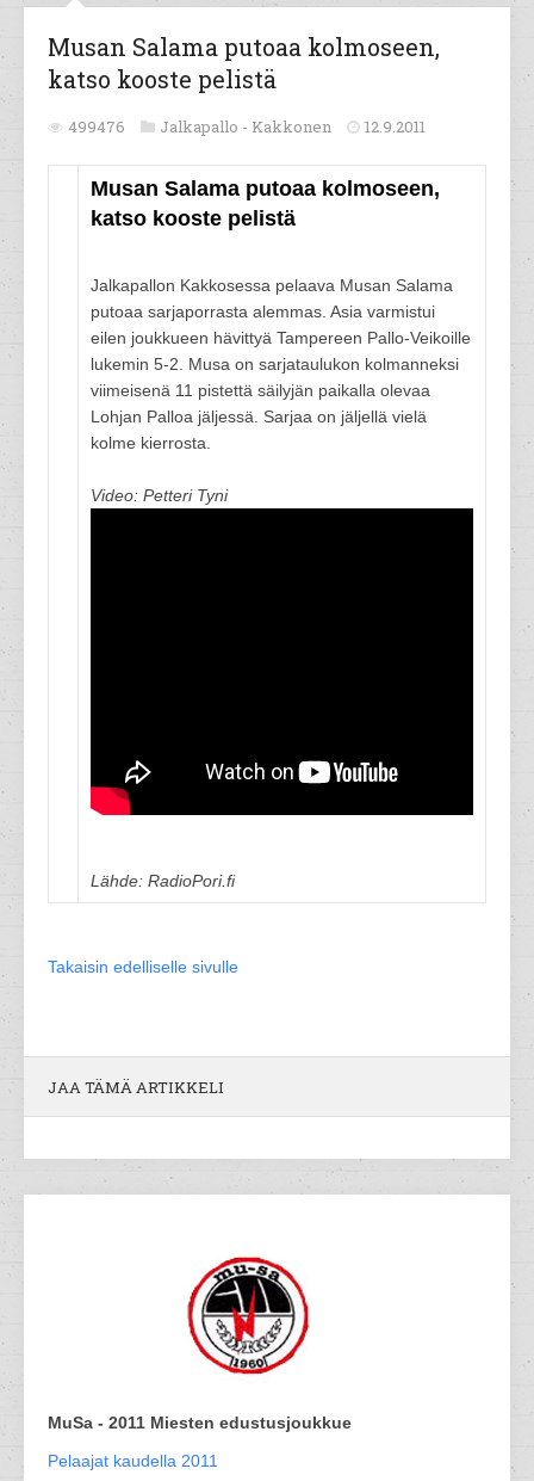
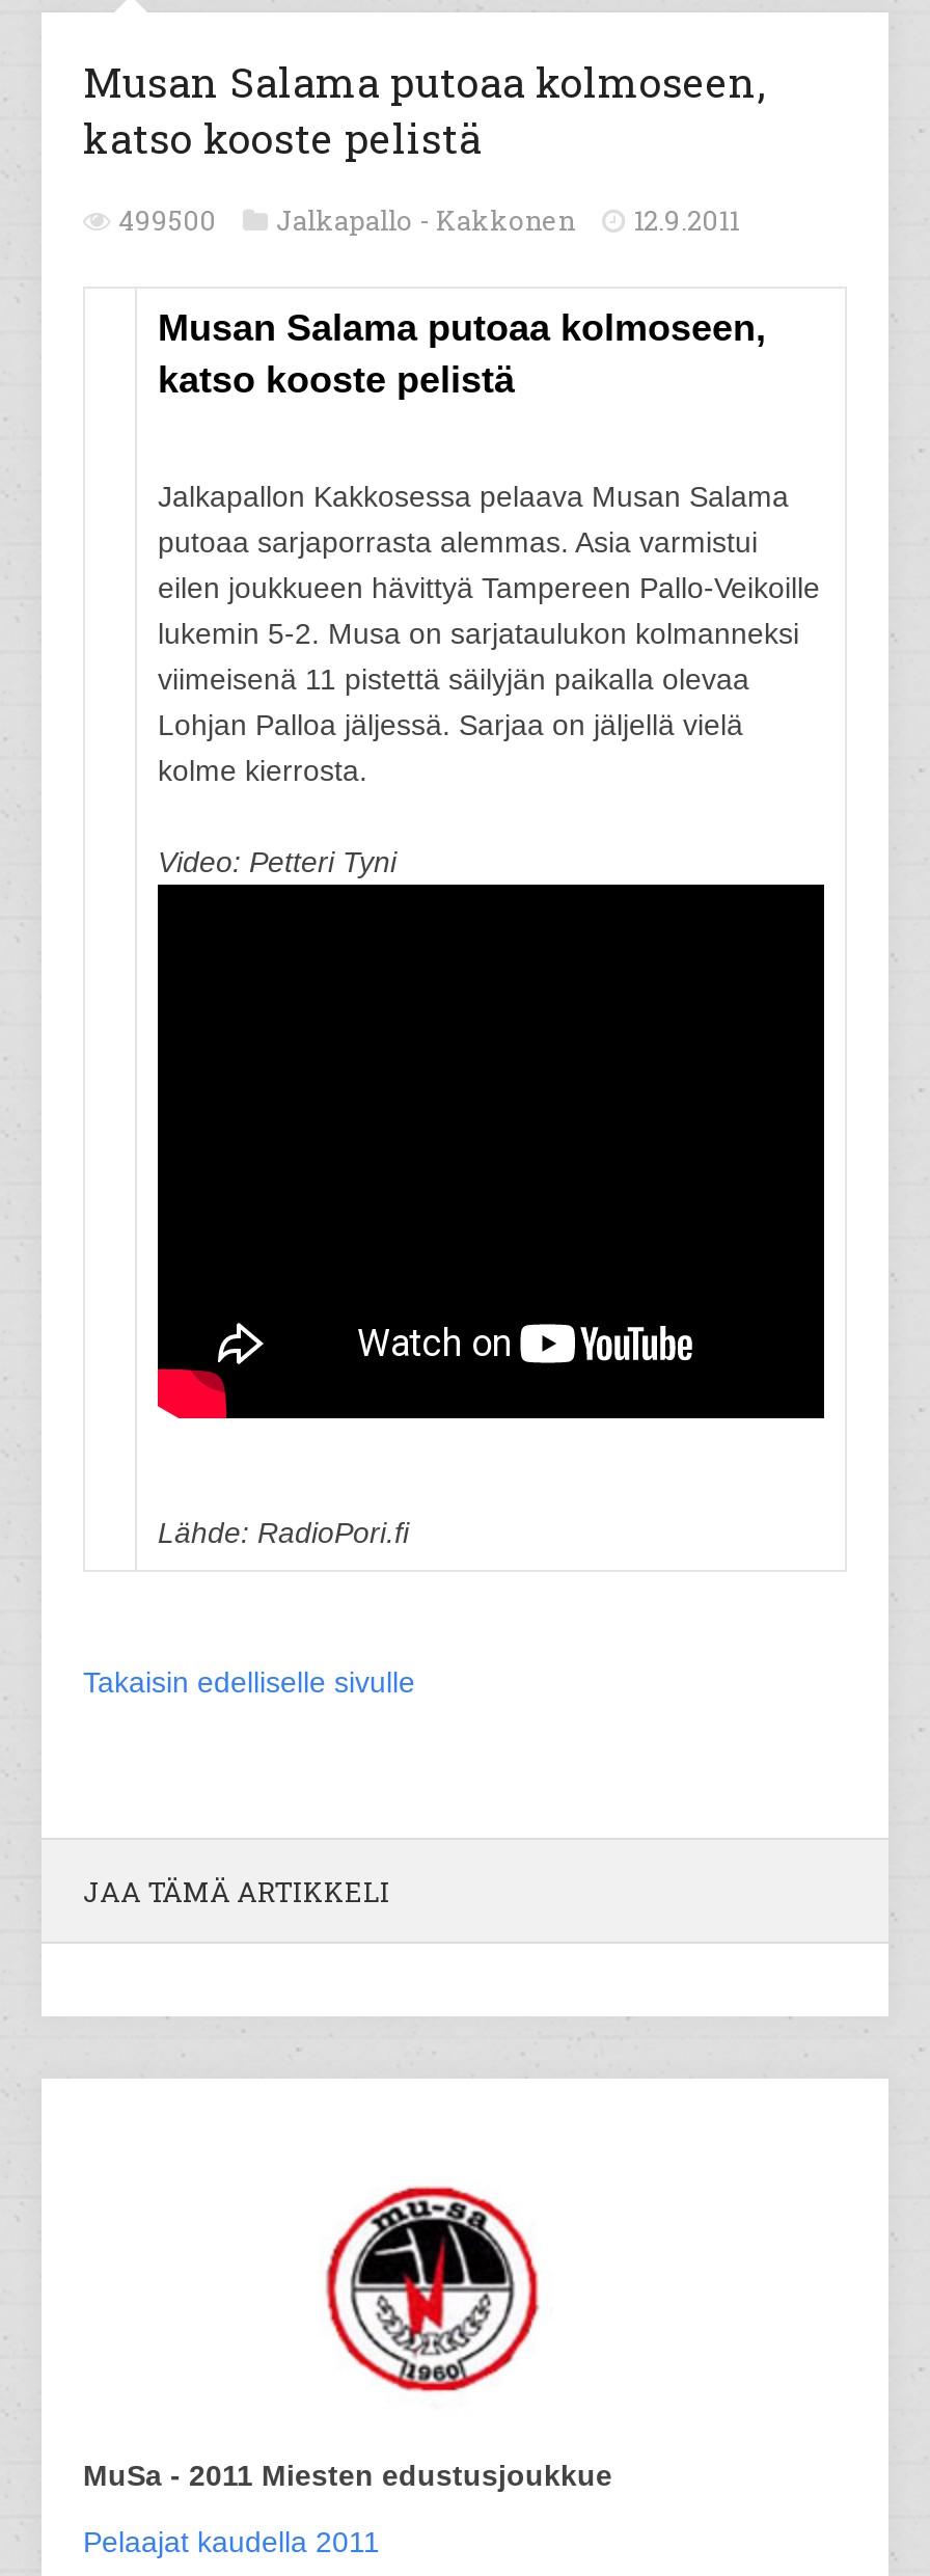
- 499476 Jalkapallo - Kakkonen 12.9.2011
+ 499500 Jalkapallo - Kakkonen 12.9.2011
